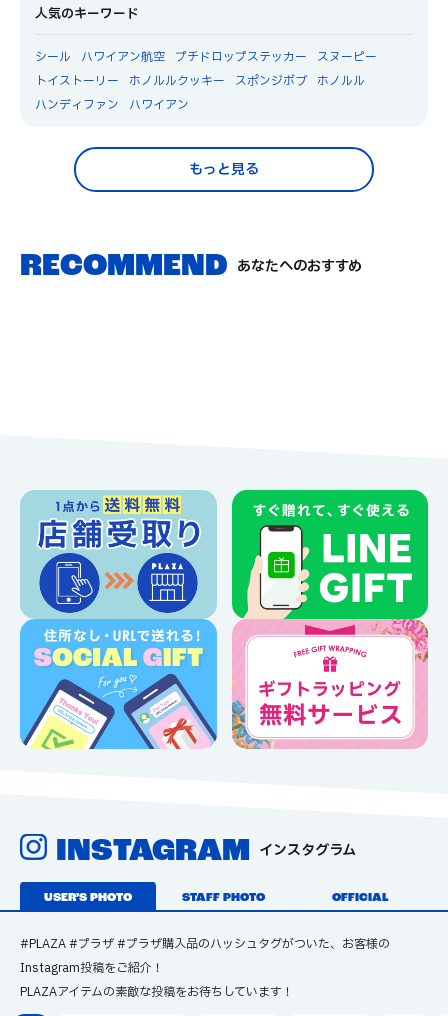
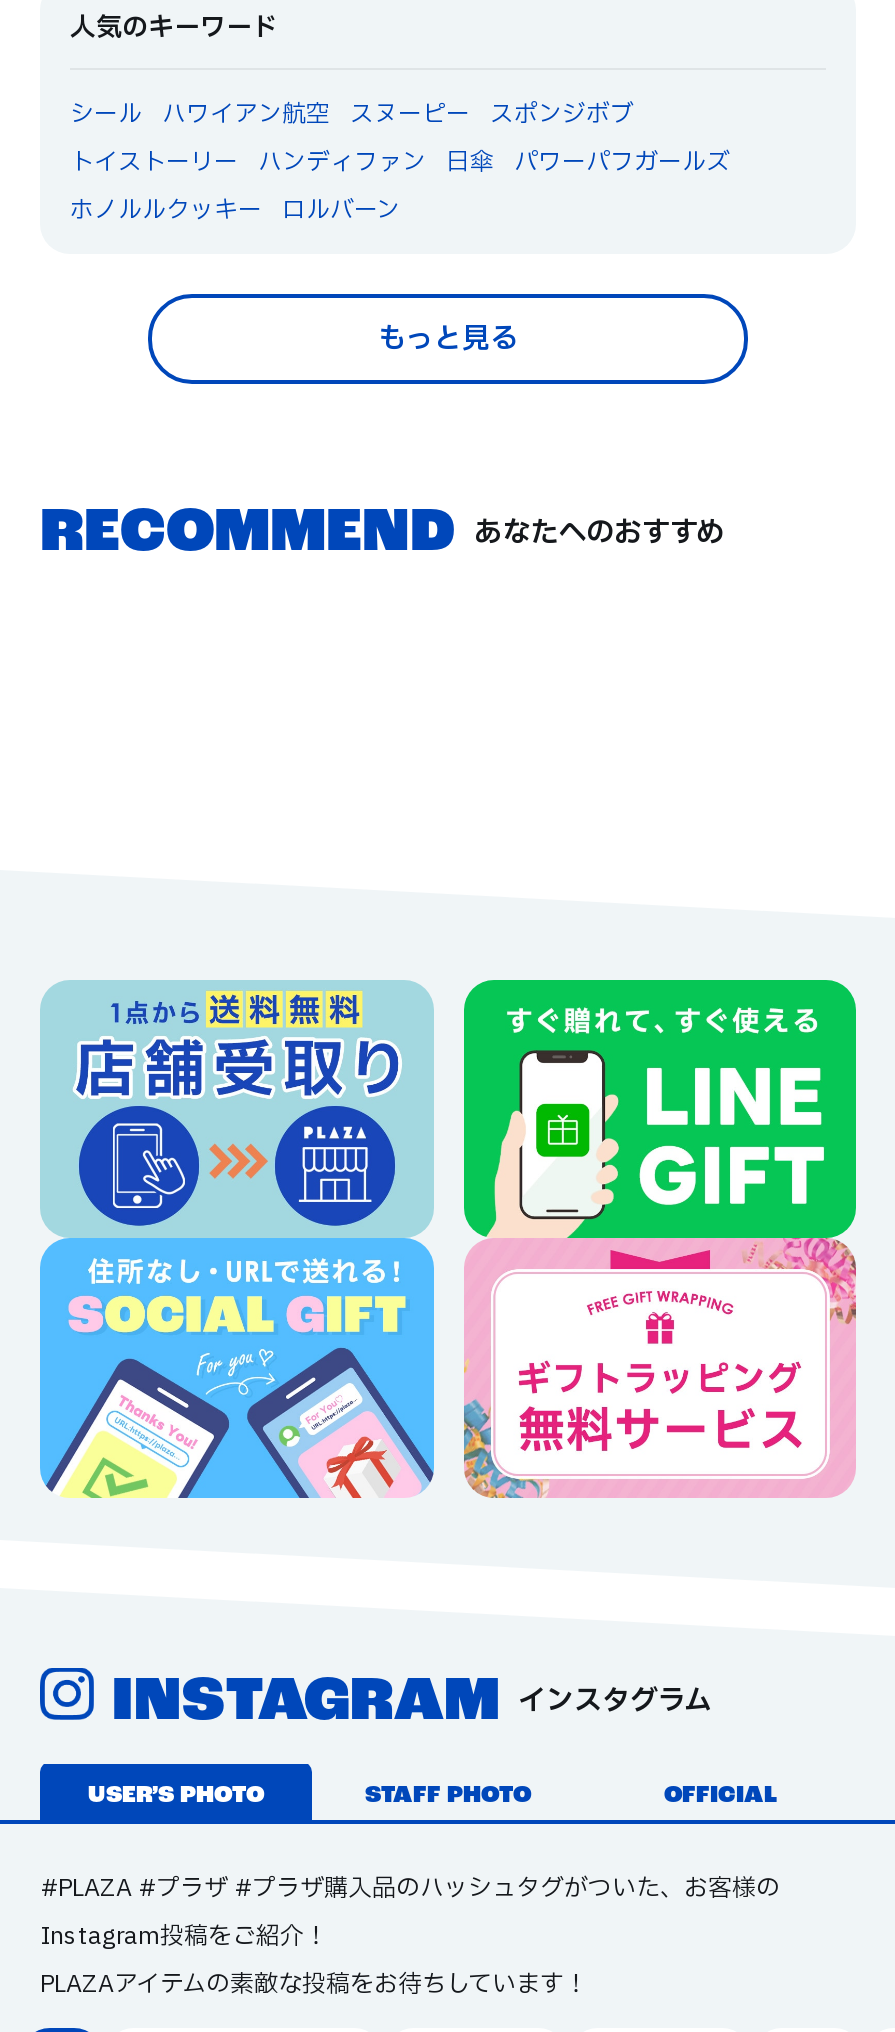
- シール ハワイアン航空 プチドロップステッカー スヌーピー
- トイストーリー ホノルルクッキー スポンジボブ ホノルル
- ハンディファン ハワイアン
+ シール ハワイアン航空 スヌーピー スポンジボブ
+ トイストーリー ハンディファン 日傘 パワーパフガールズ
+ ホノルルクッキー ロルバーン
